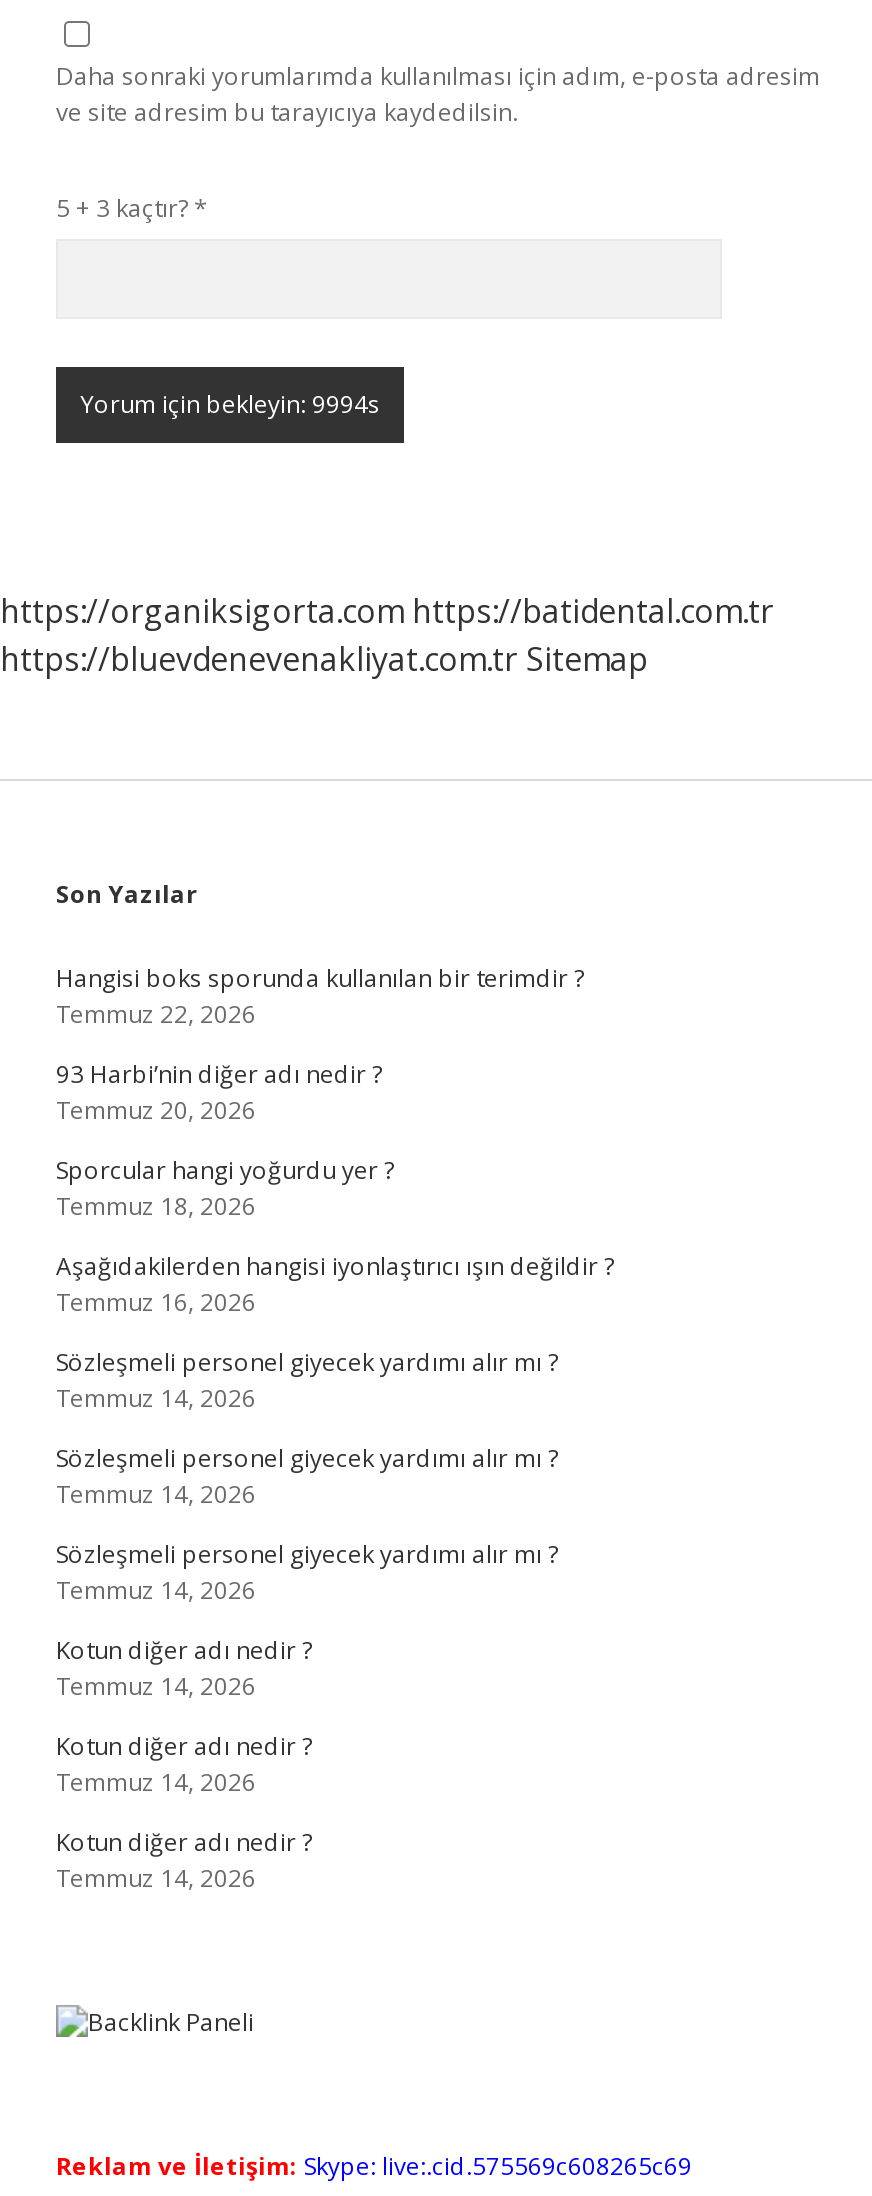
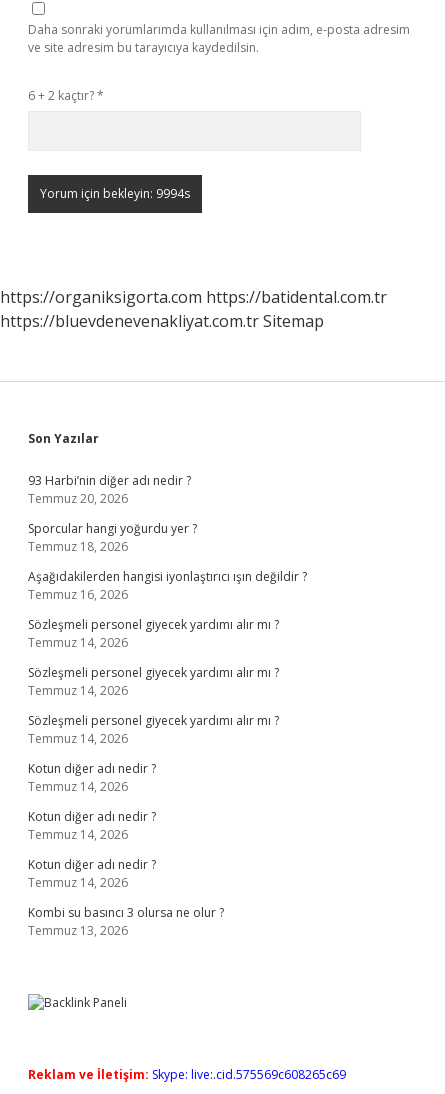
- 5 + 3 kaçtır? *
+ 6 + 2 kaçtır? *

- Hangisi boks sporunda kullanılan bir terimdir ?
- Temmuz 22, 2026

moved up: 93 Harbi’nin diğer adı nedir ? | Temmuz 20, 2026 | Sporcular hangi yoğurdu yer ? | ... | Kotun diğer adı nedir ? | Temmuz 14, 2026

+ Kombi su basıncı 3 olursa ne olur ?
+ Temmuz 13, 2026
